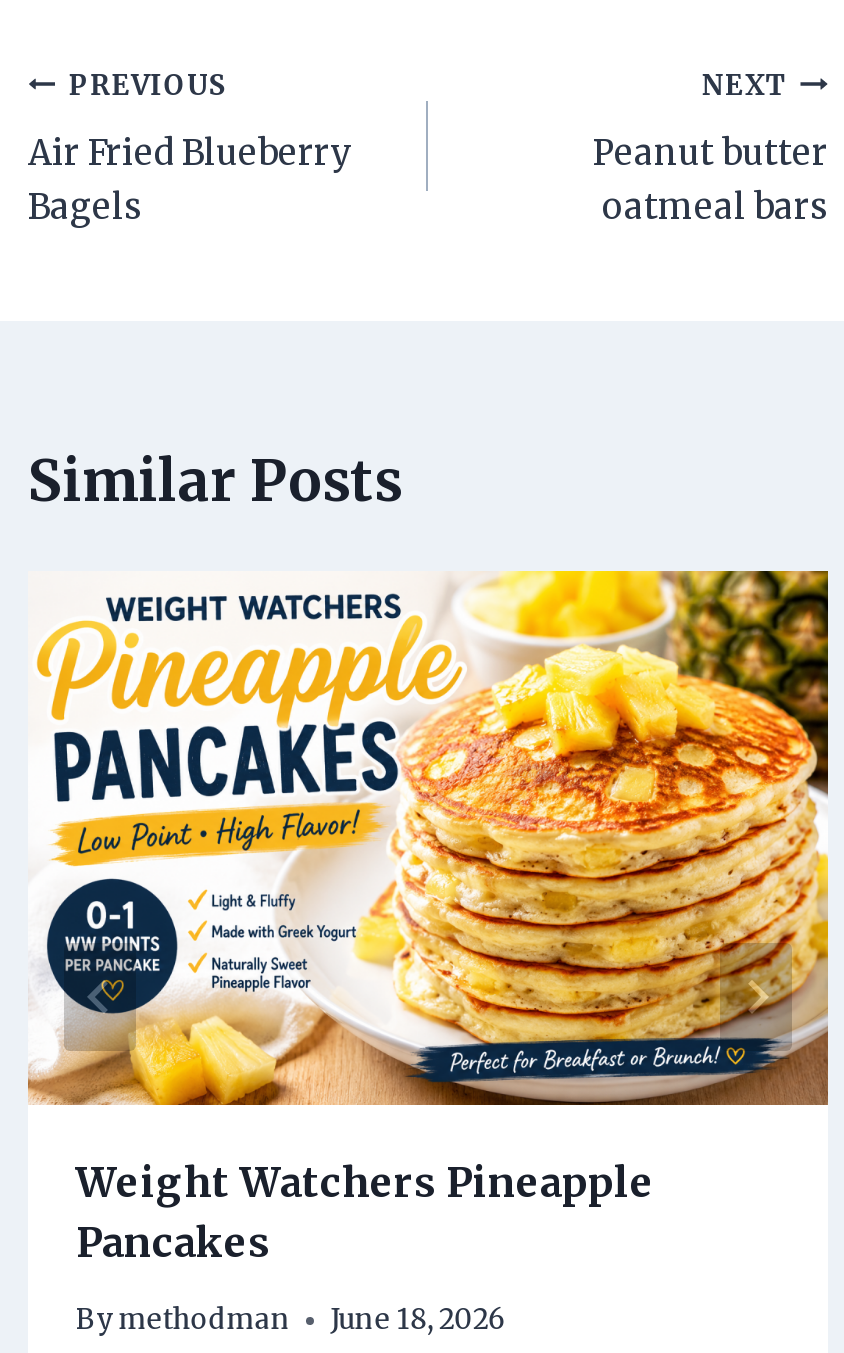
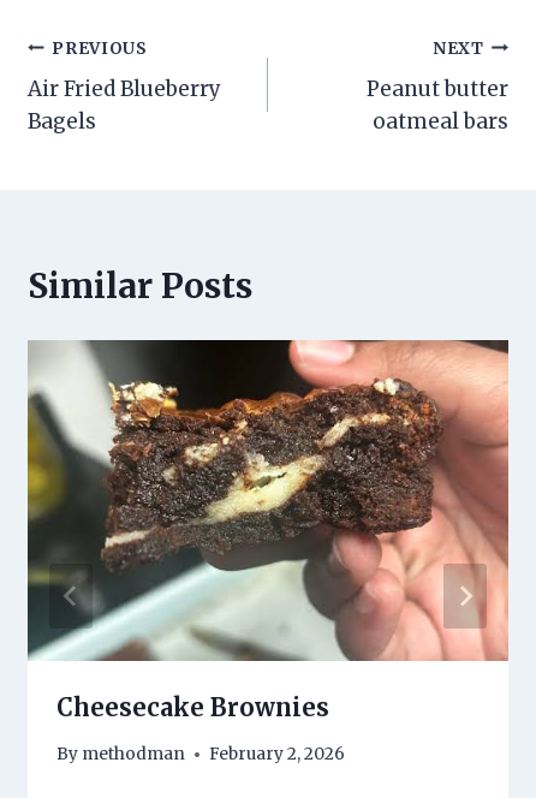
- [image]
- Weight Watchers Pineapple
- Pancakes
+ [image]
+ Cheesecake Brownies

- By methodman June 18, 2026
+ By methodman February 2, 2026
